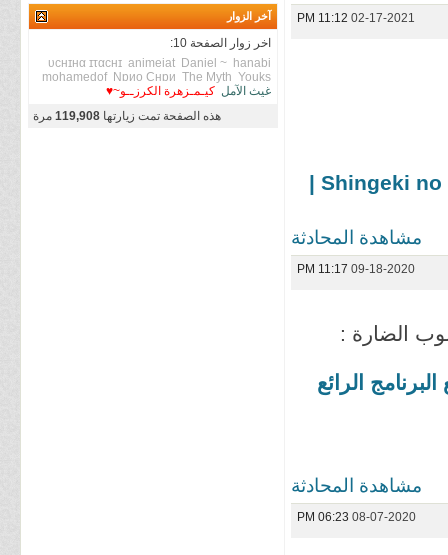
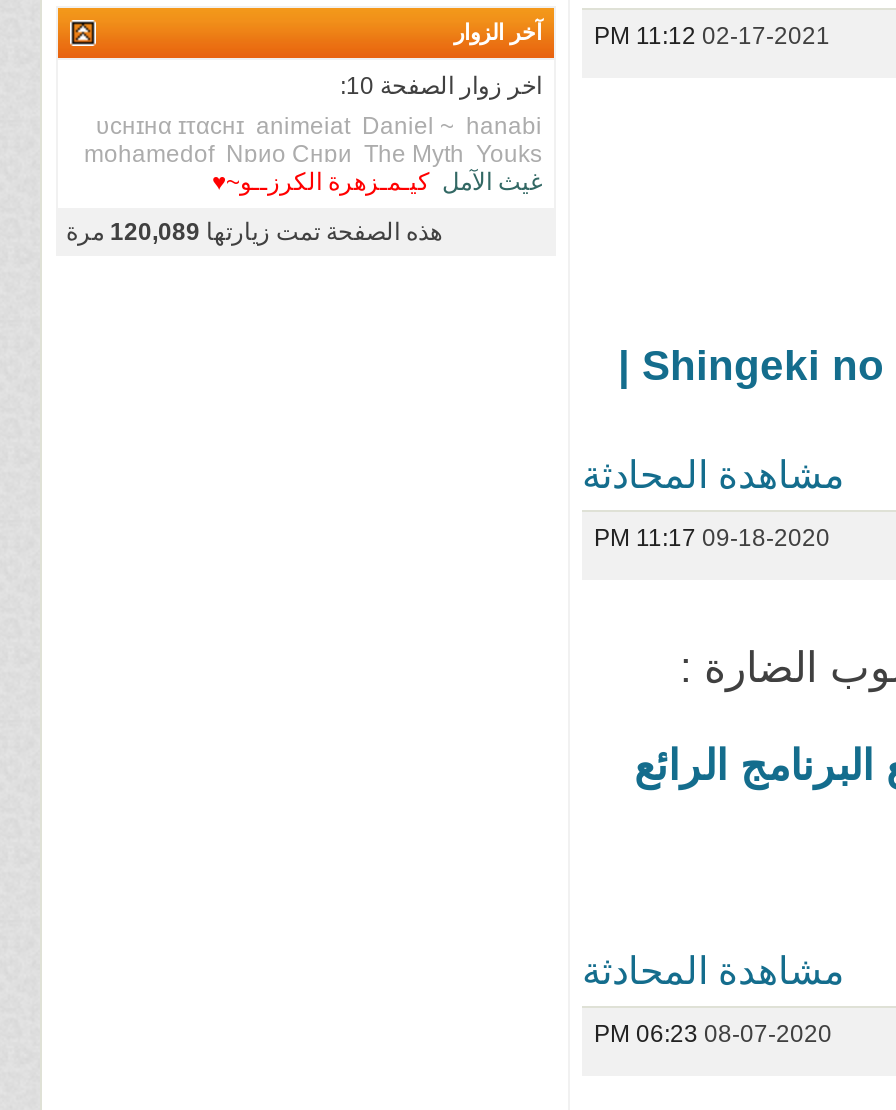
- هذه الصفحة تمت زيارتها 119,908 مرة
+ هذه الصفحة تمت زيارتها 120,089 مرة
